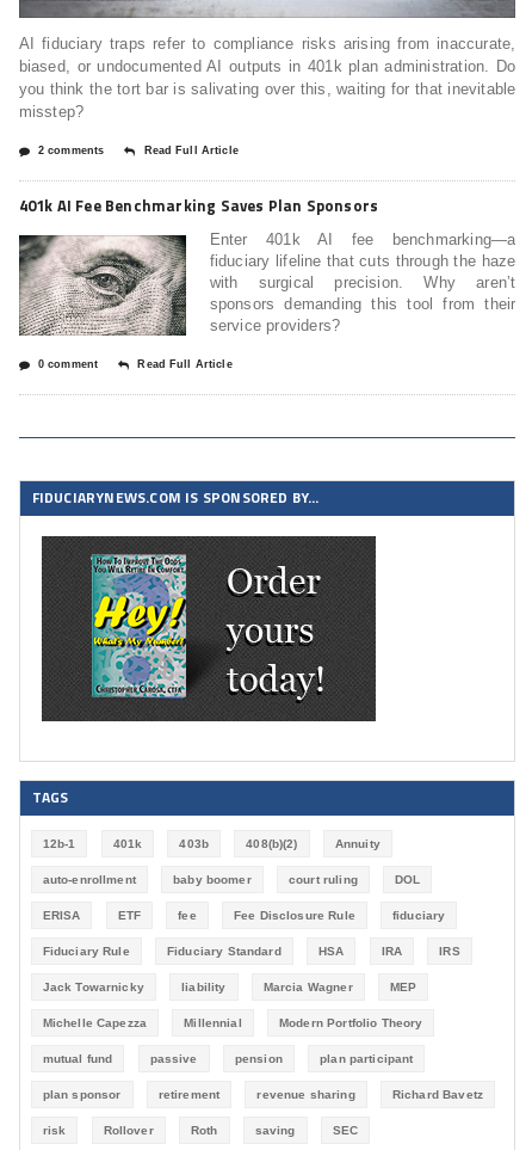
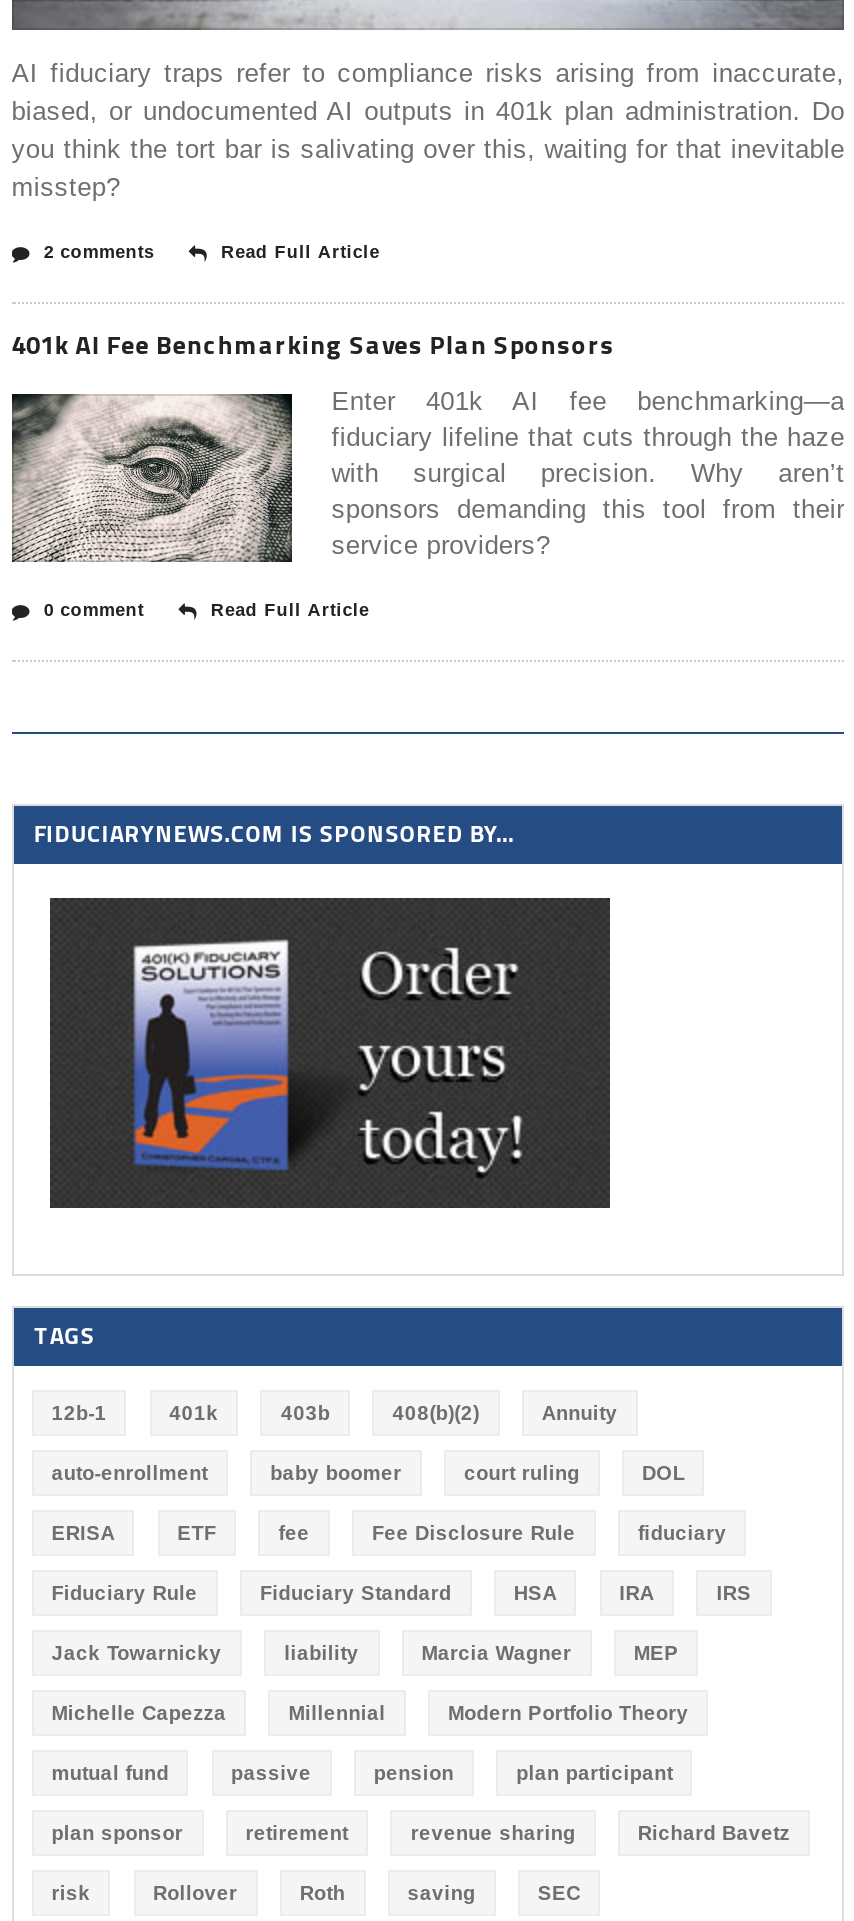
- [image]
+ [image]
